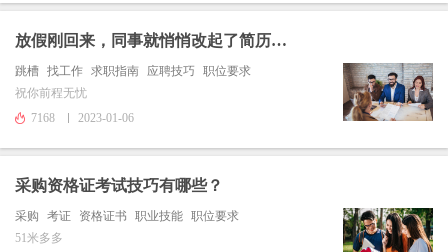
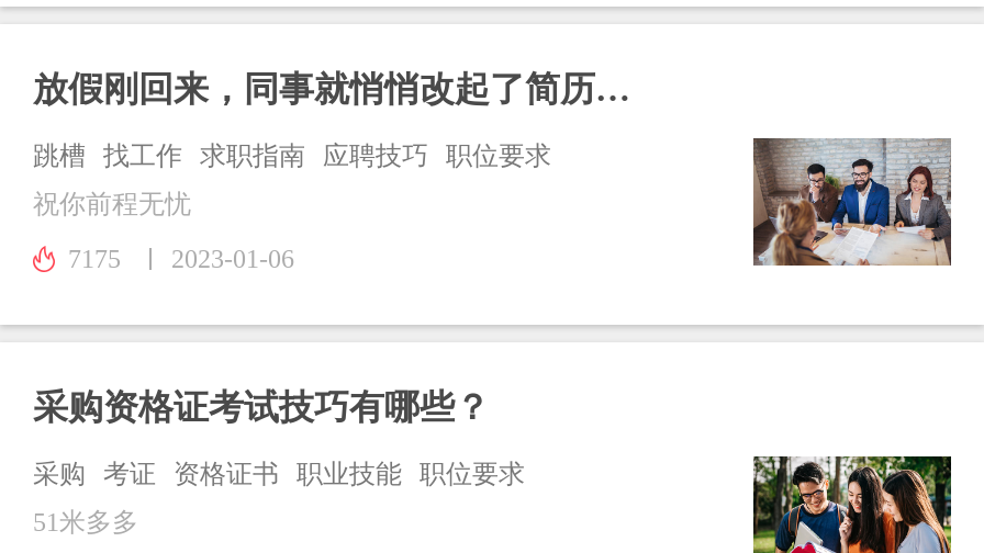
- 7168 2023-01-06
+ 7175 2023-01-06
